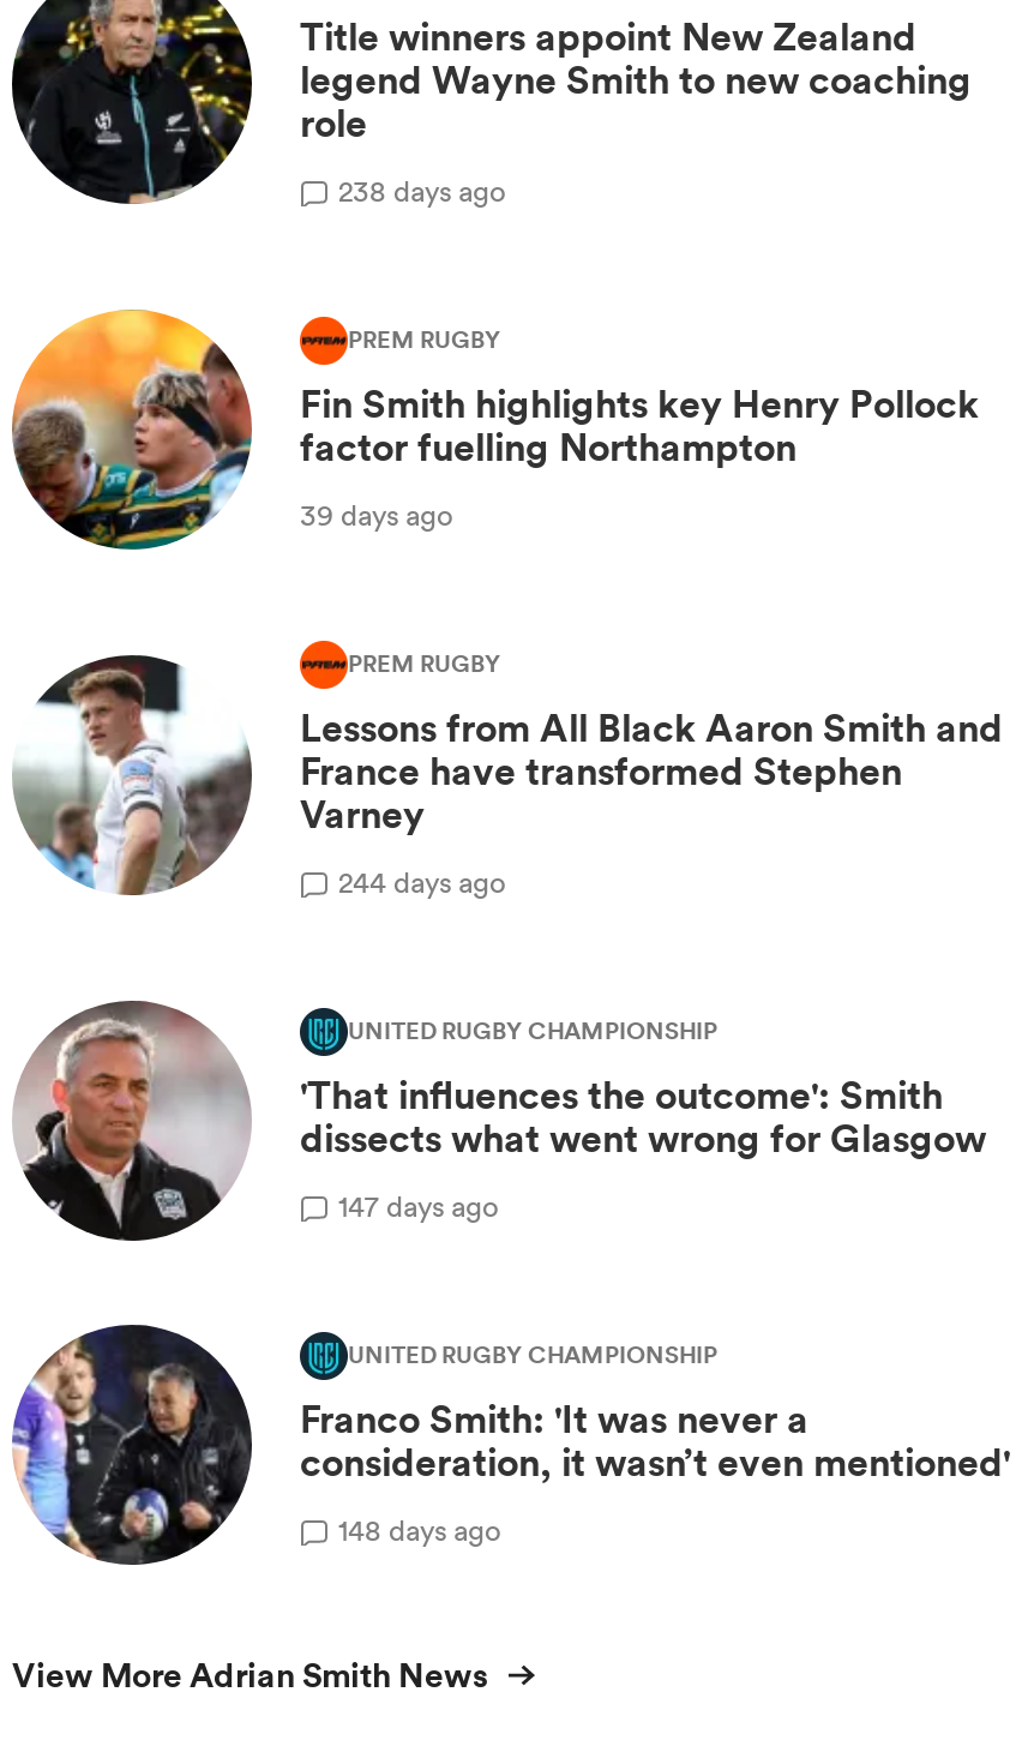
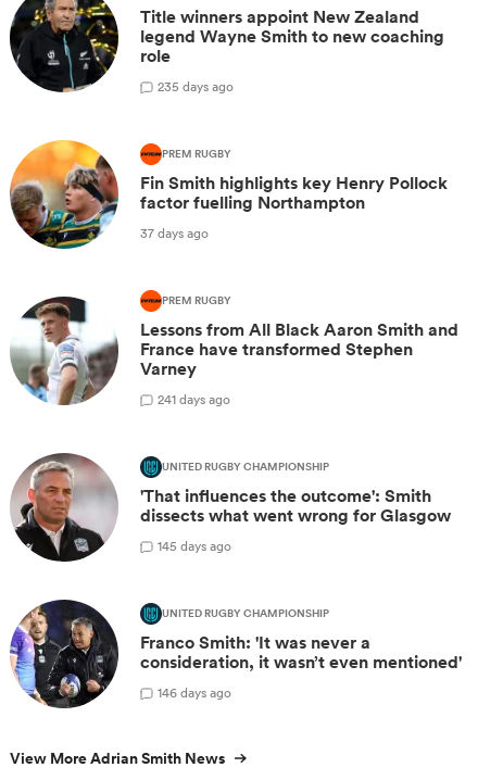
- 238 days ago
+ 235 days ago

- 39 days ago
+ 37 days ago

- 244 days ago
+ 241 days ago

- 147 days ago
+ 145 days ago

- 148 days ago
+ 146 days ago
